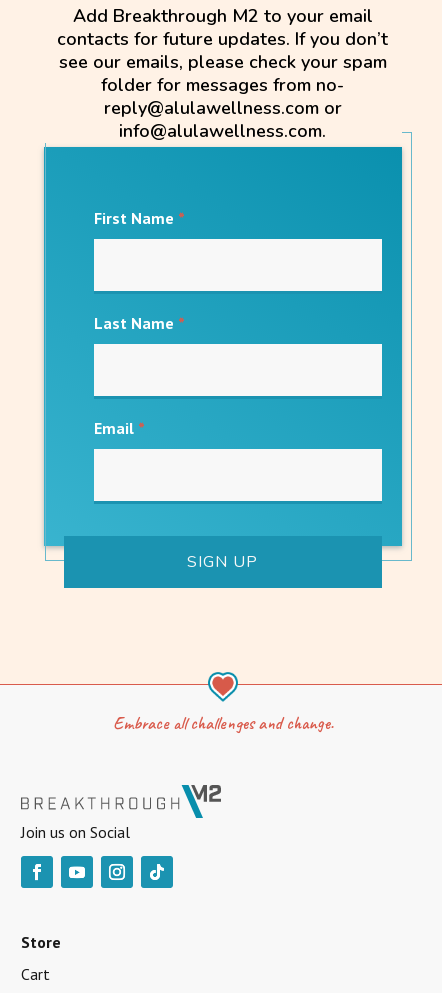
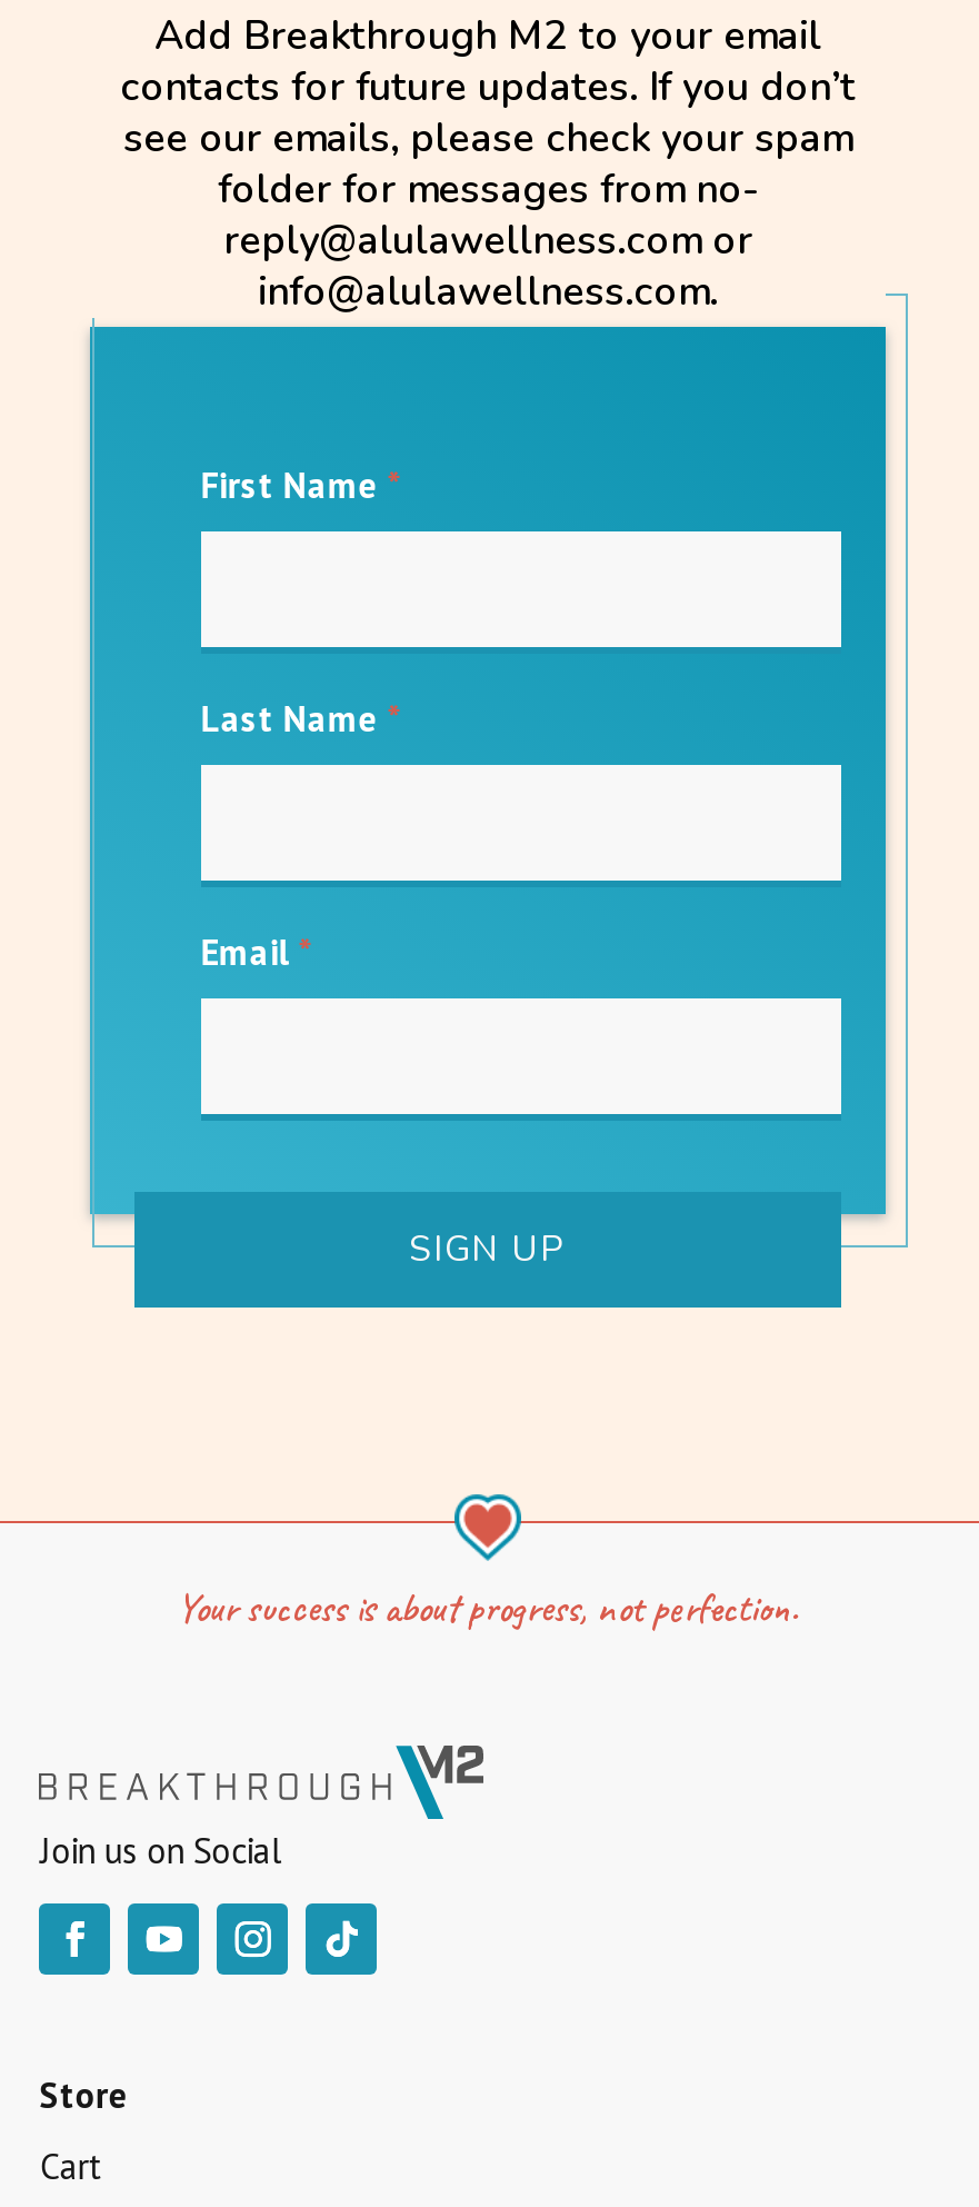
- Embrace all challenges and change.
+ Your success is about progress, not perfection.
